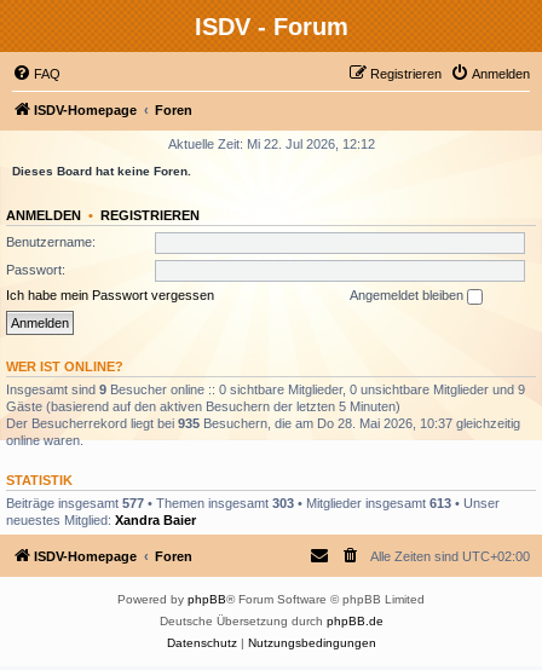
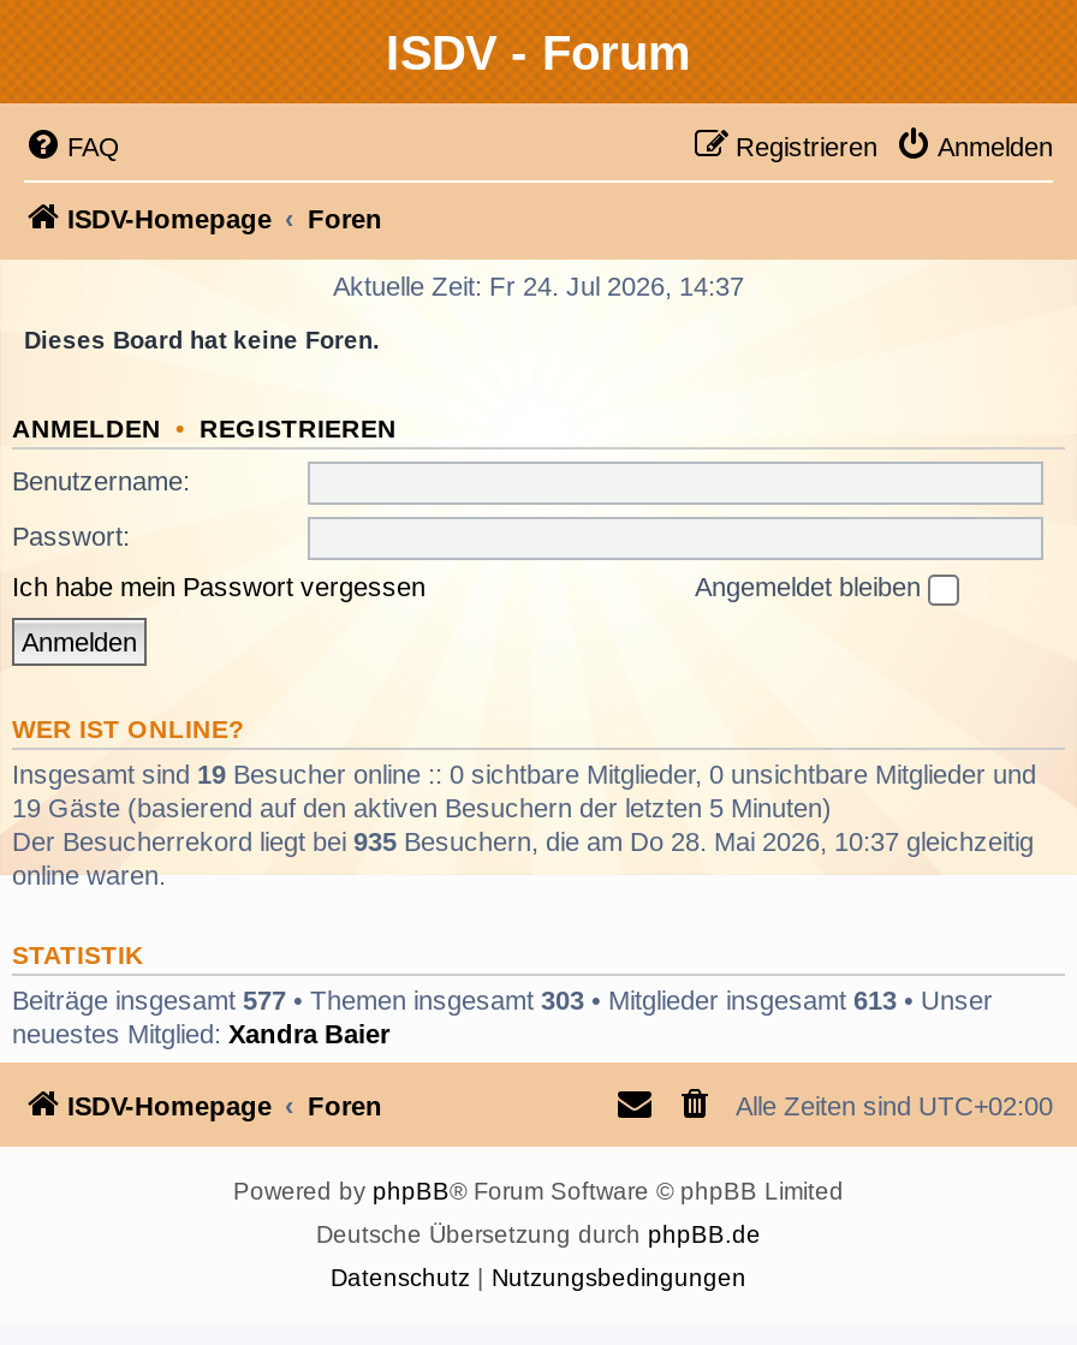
- Aktuelle Zeit: Mi 22. Jul 2026, 12:12
+ Aktuelle Zeit: Fr 24. Jul 2026, 14:37

- Insgesamt sind 9 Besucher online :: 0 sichtbare Mitglieder, 0 unsichtbare Mitglieder und 9
- Gäste (basierend auf den aktiven Besuchern der letzten 5 Minuten)
+ Insgesamt sind 19 Besucher online :: 0 sichtbare Mitglieder, 0 unsichtbare Mitglieder und
+ 19 Gäste (basierend auf den aktiven Besuchern der letzten 5 Minuten)
